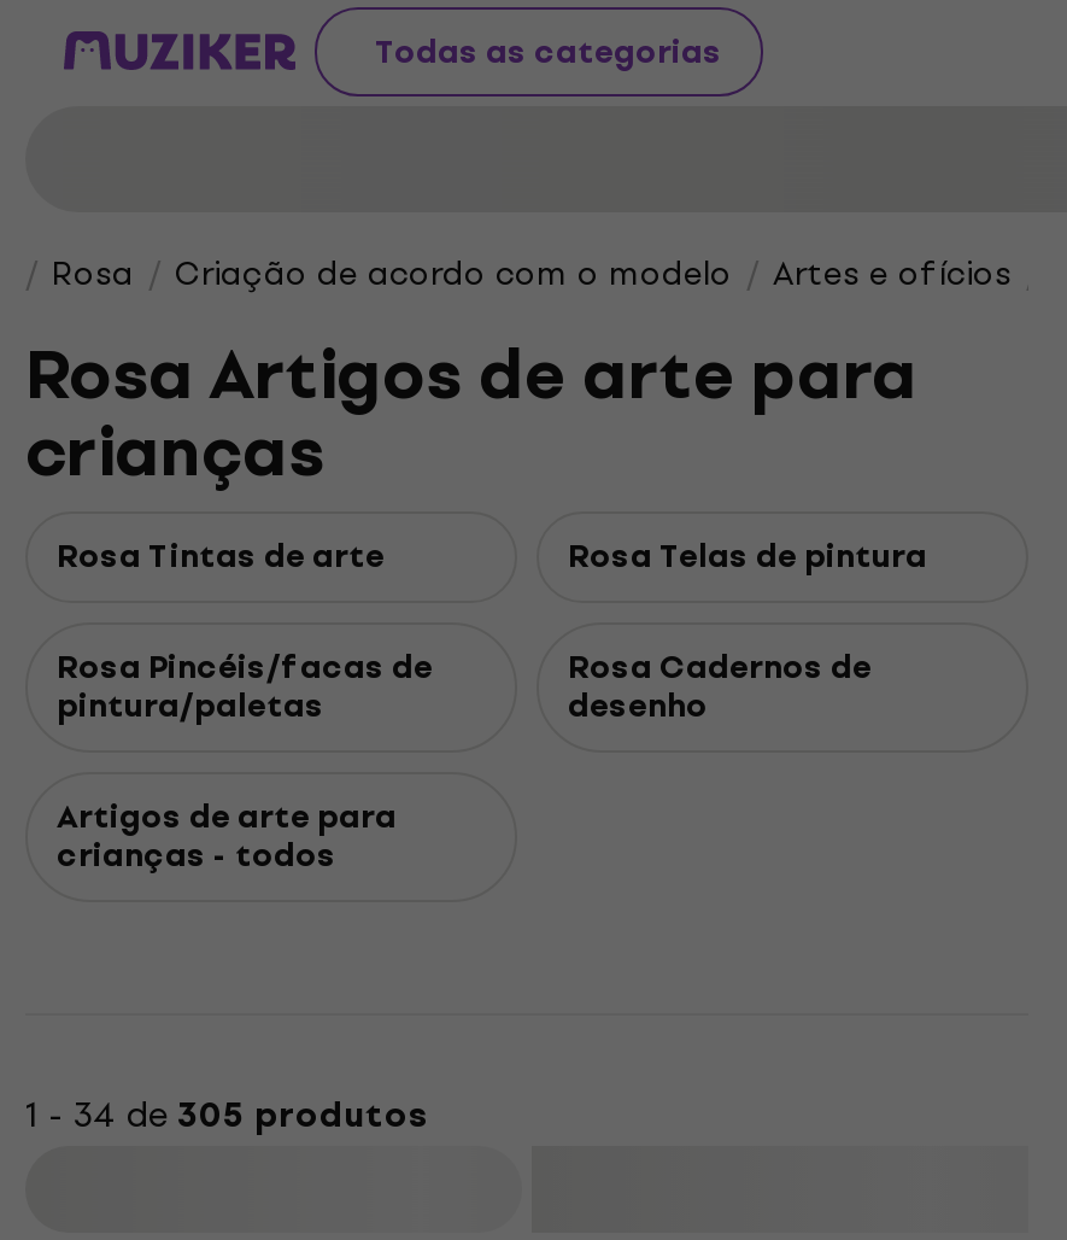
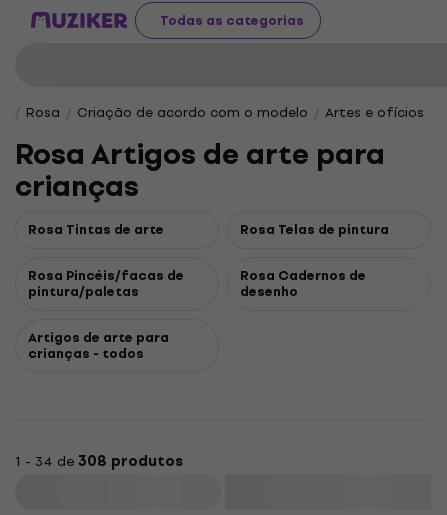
- 1 - 34 de 305 produtos
+ 1 - 34 de 308 produtos
